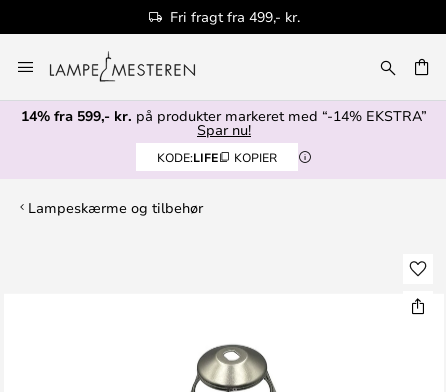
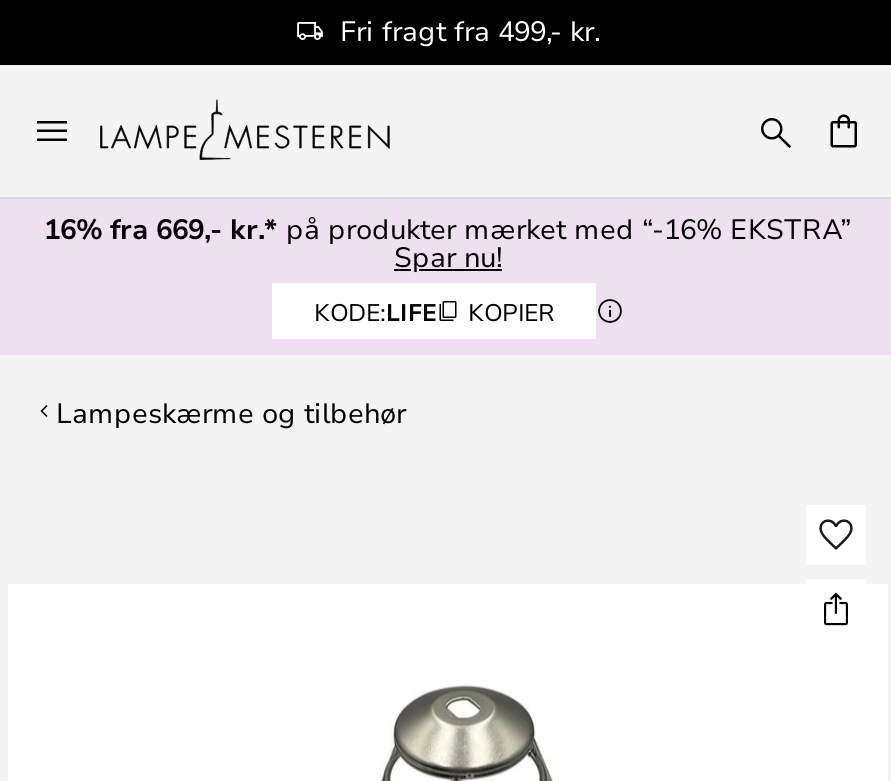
- 14% fra 599,- kr. på produkter markeret med “-14% EKSTRA”
+ 16% fra 669,- kr.* på produkter mærket med “-16% EKSTRA”
